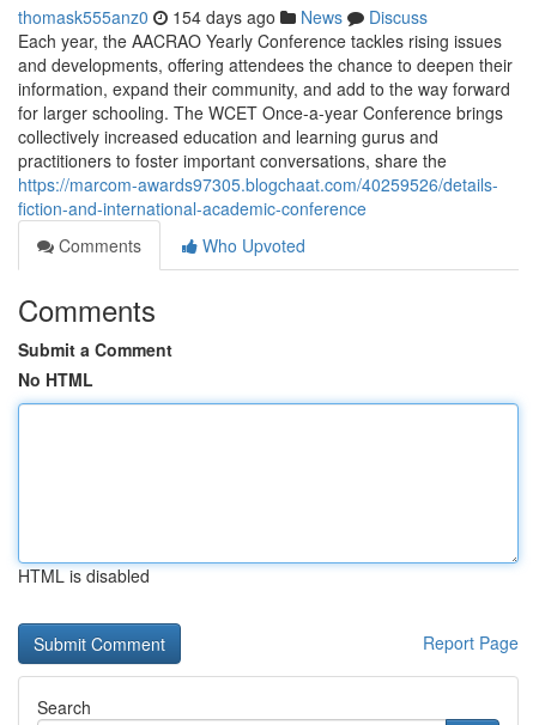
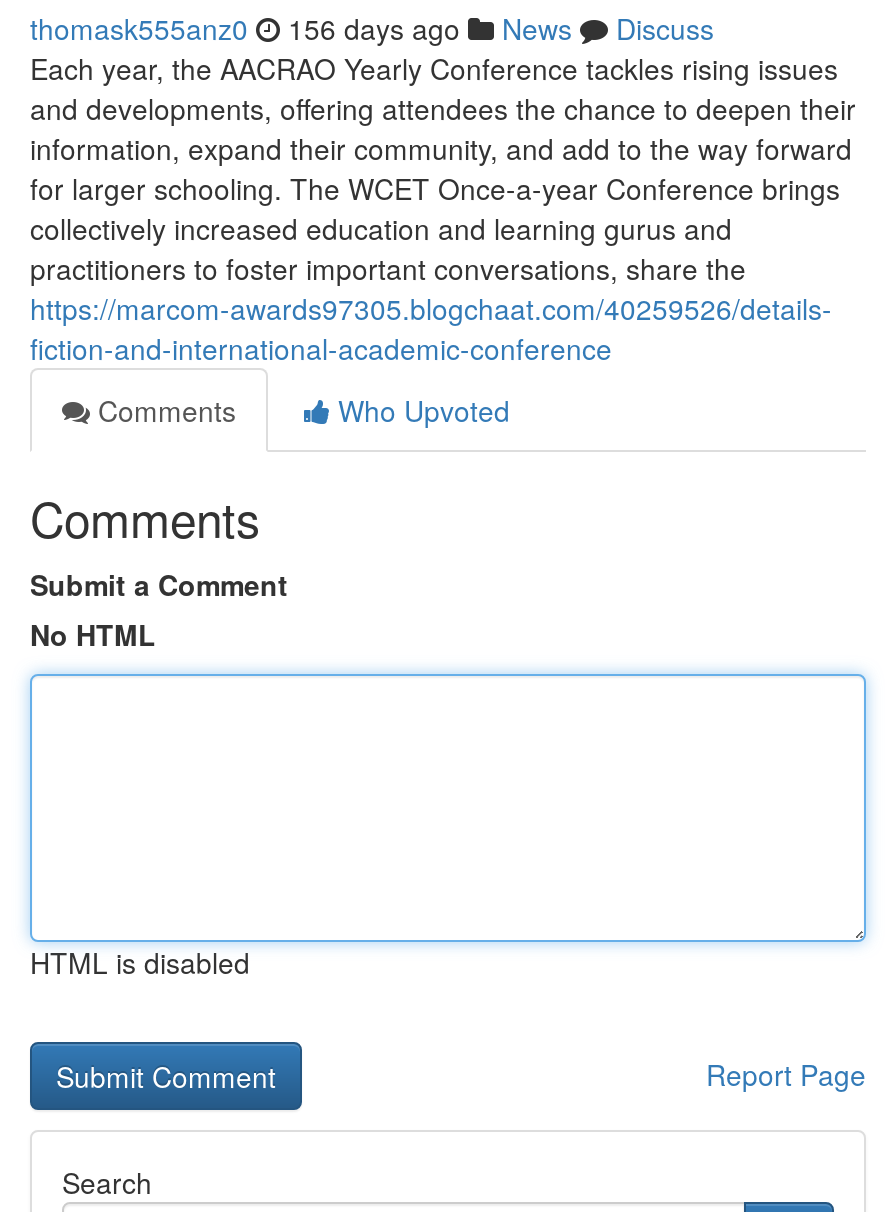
- thomask555anz0 154 days ago News Discuss
+ thomask555anz0 156 days ago News Discuss
